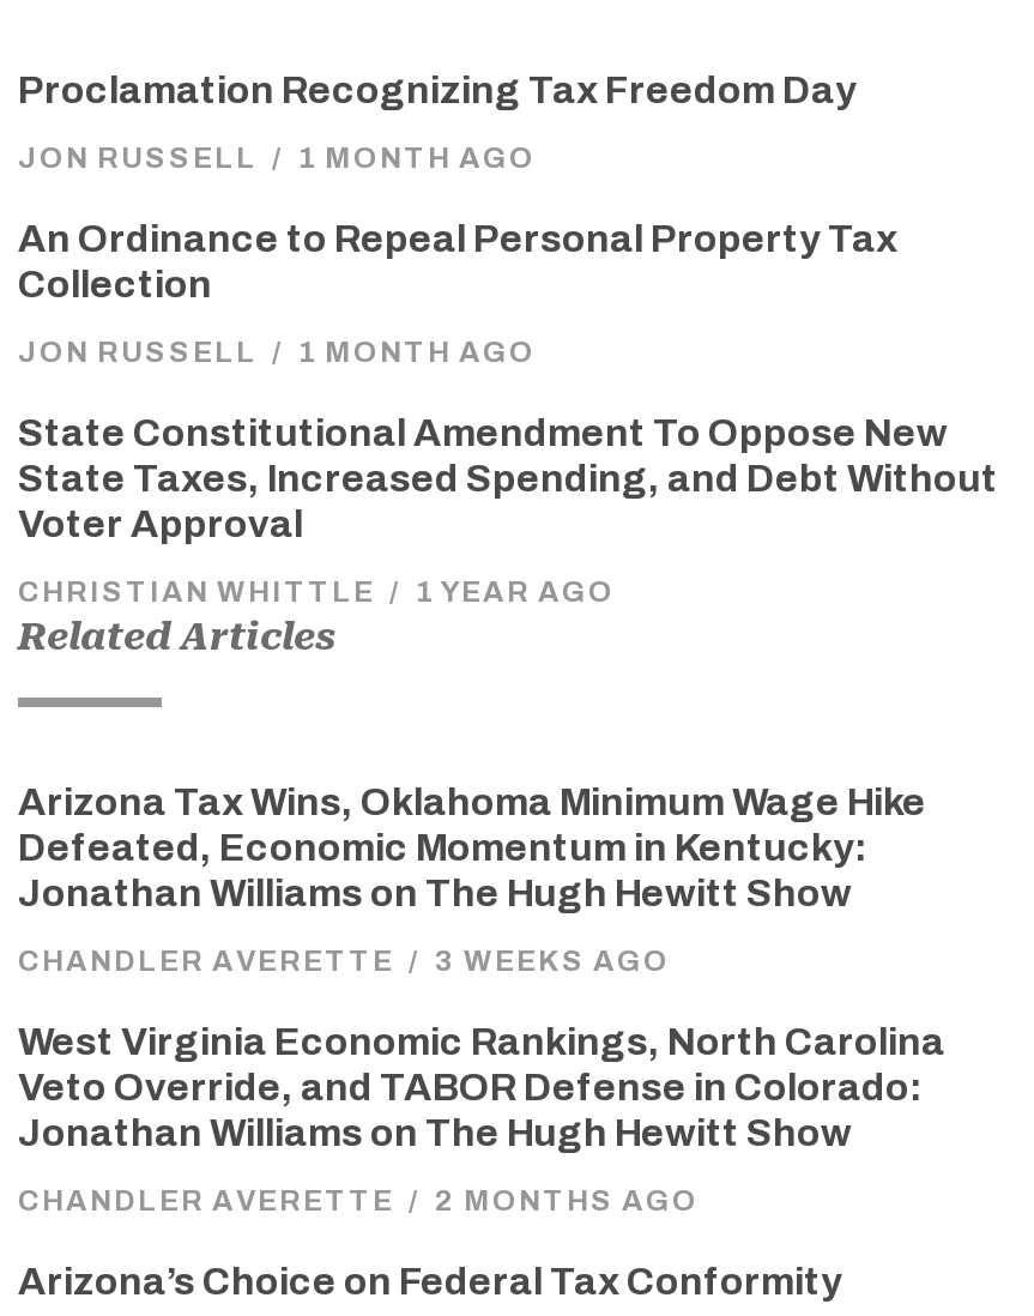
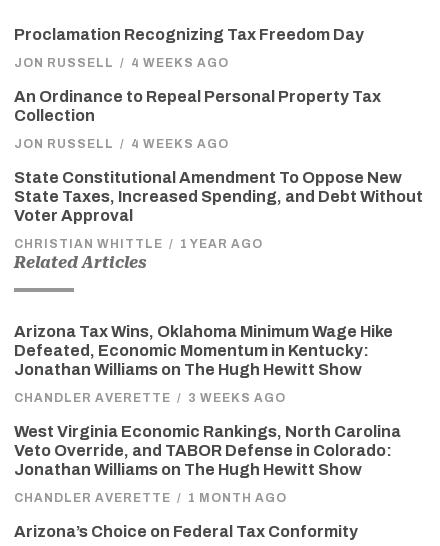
- JON RUSSELL / 1 MONTH AGO
+ JON RUSSELL / 4 WEEKS AGO

- JON RUSSELL / 1 MONTH AGO
+ JON RUSSELL / 4 WEEKS AGO

- CHANDLER AVERETTE / 2 MONTHS AGO
+ CHANDLER AVERETTE / 1 MONTH AGO
